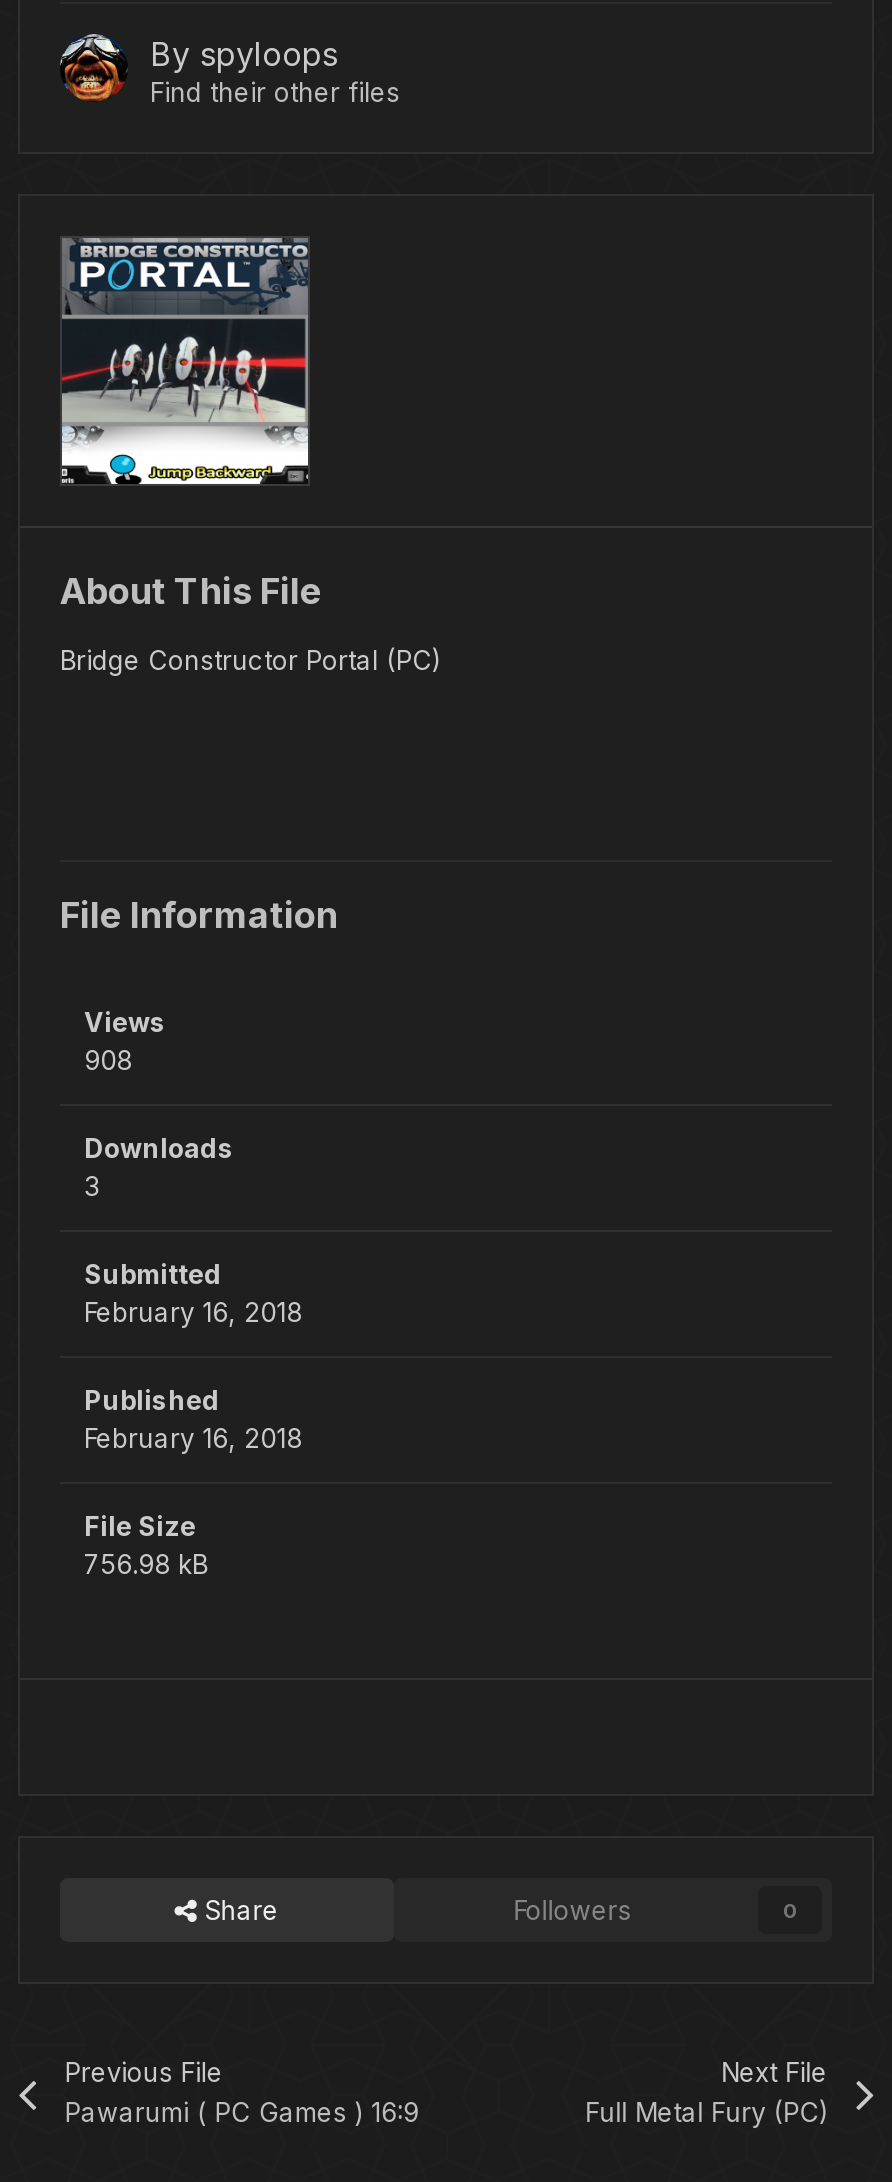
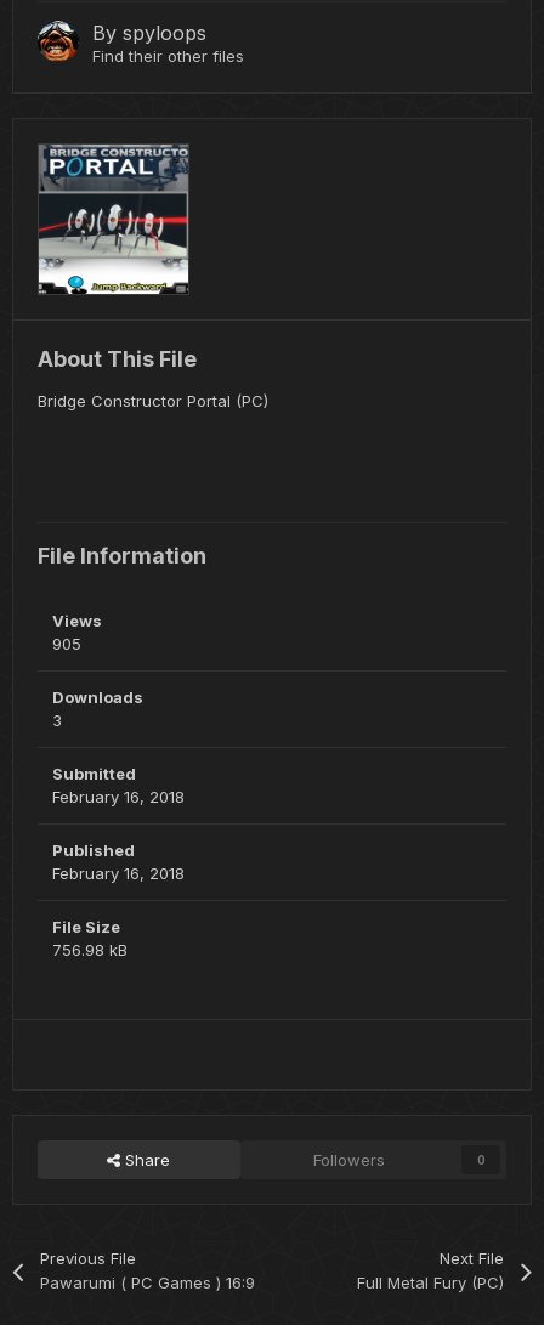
- 908
+ 905
